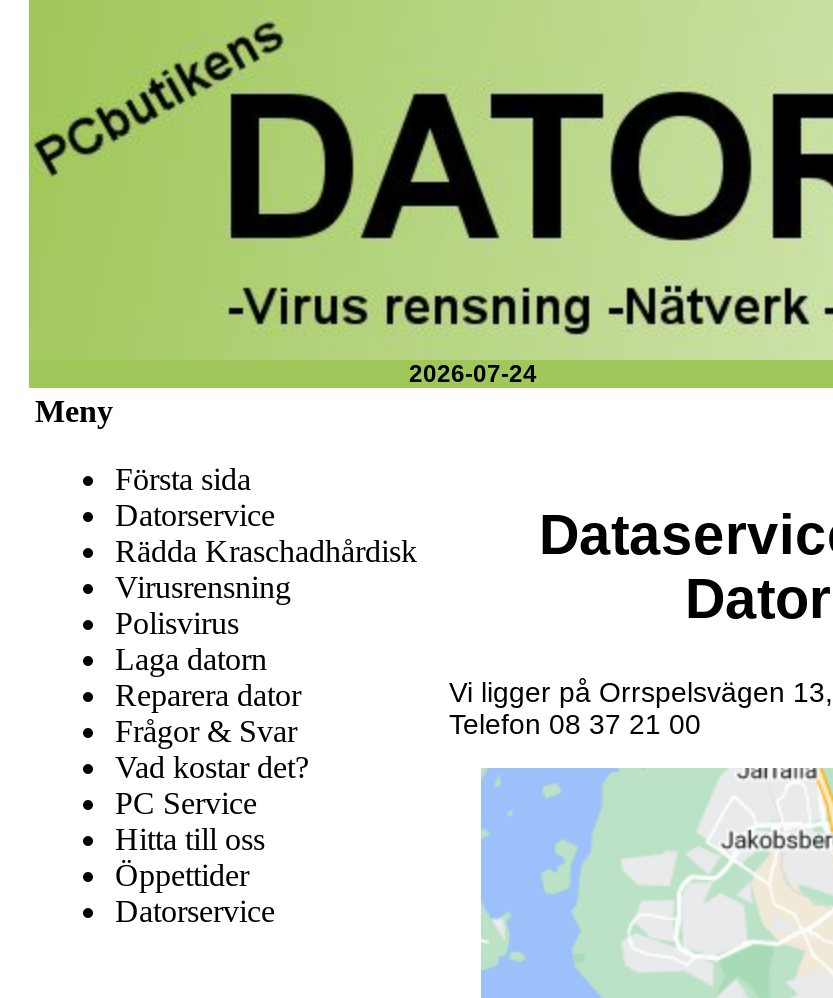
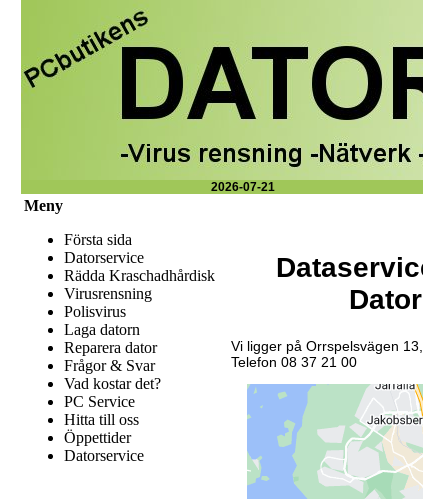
- 2026-07-24
+ 2026-07-21
